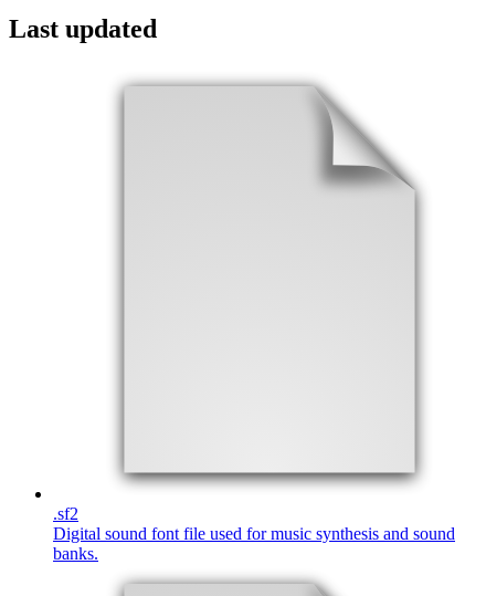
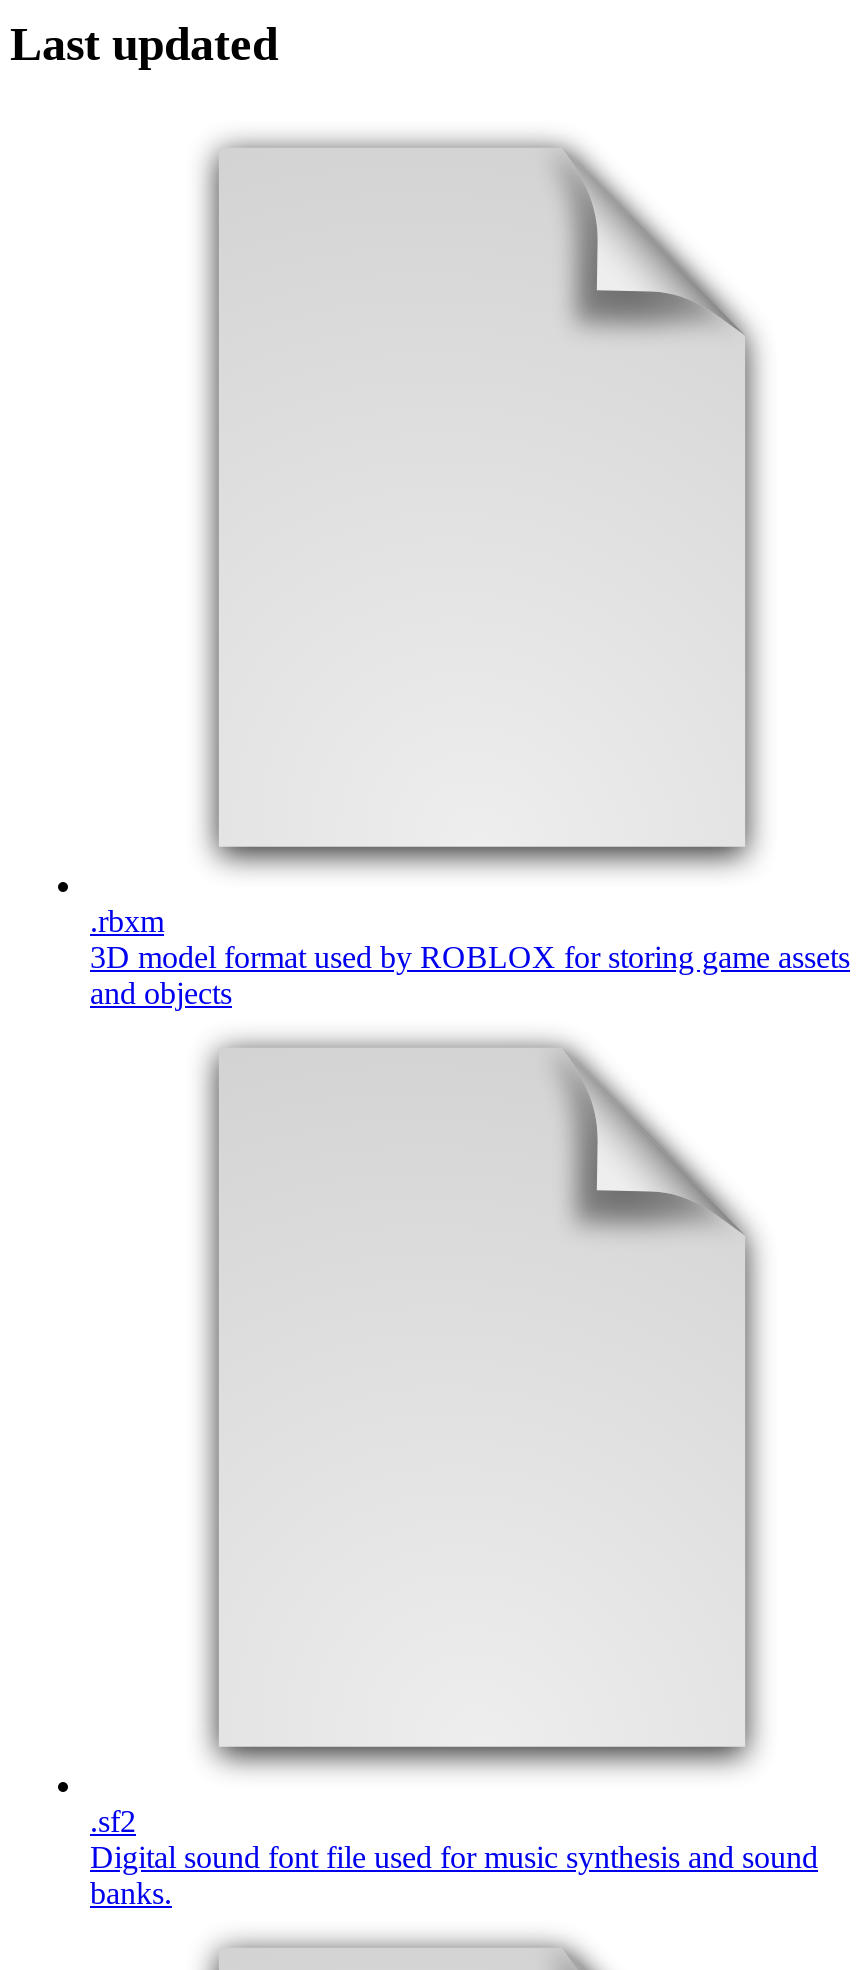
+ .rbxm
+ 3D model format used by ROBLOX for storing game assets
+ and objects
